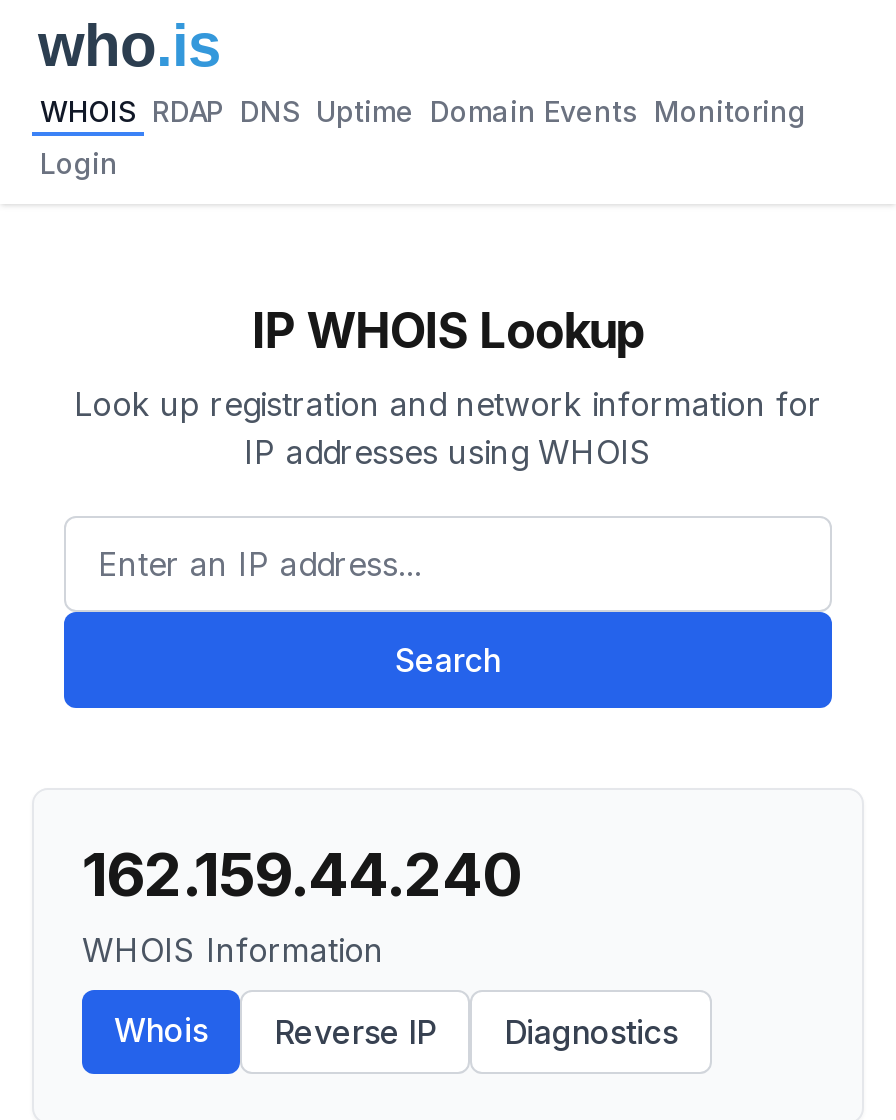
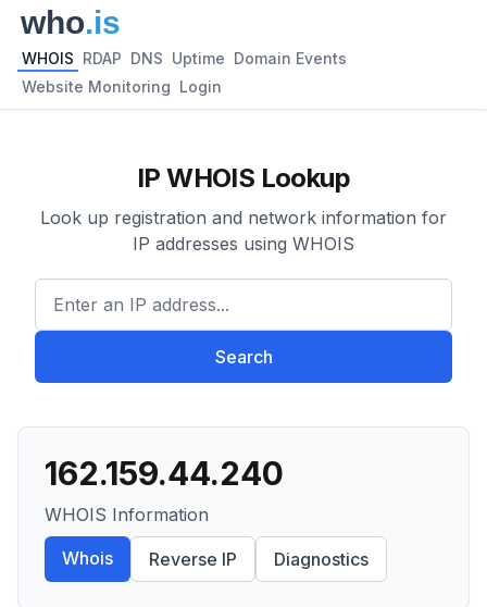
- WHOIS RDAP DNS Uptime Domain Events Monitoring
+ WHOIS RDAP DNS Uptime Domain Events

- Login
+ Website Monitoring Login
